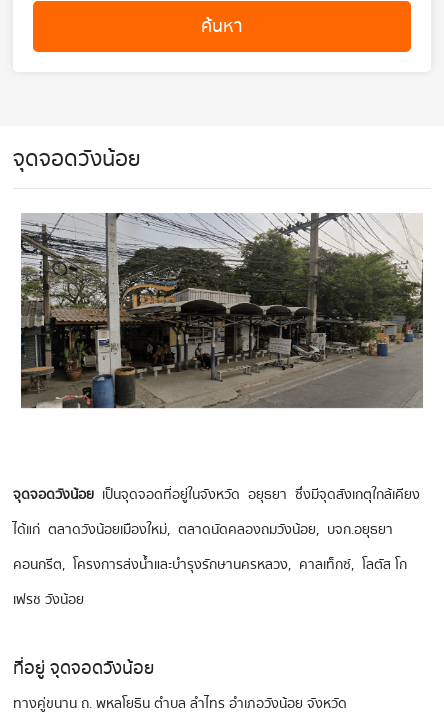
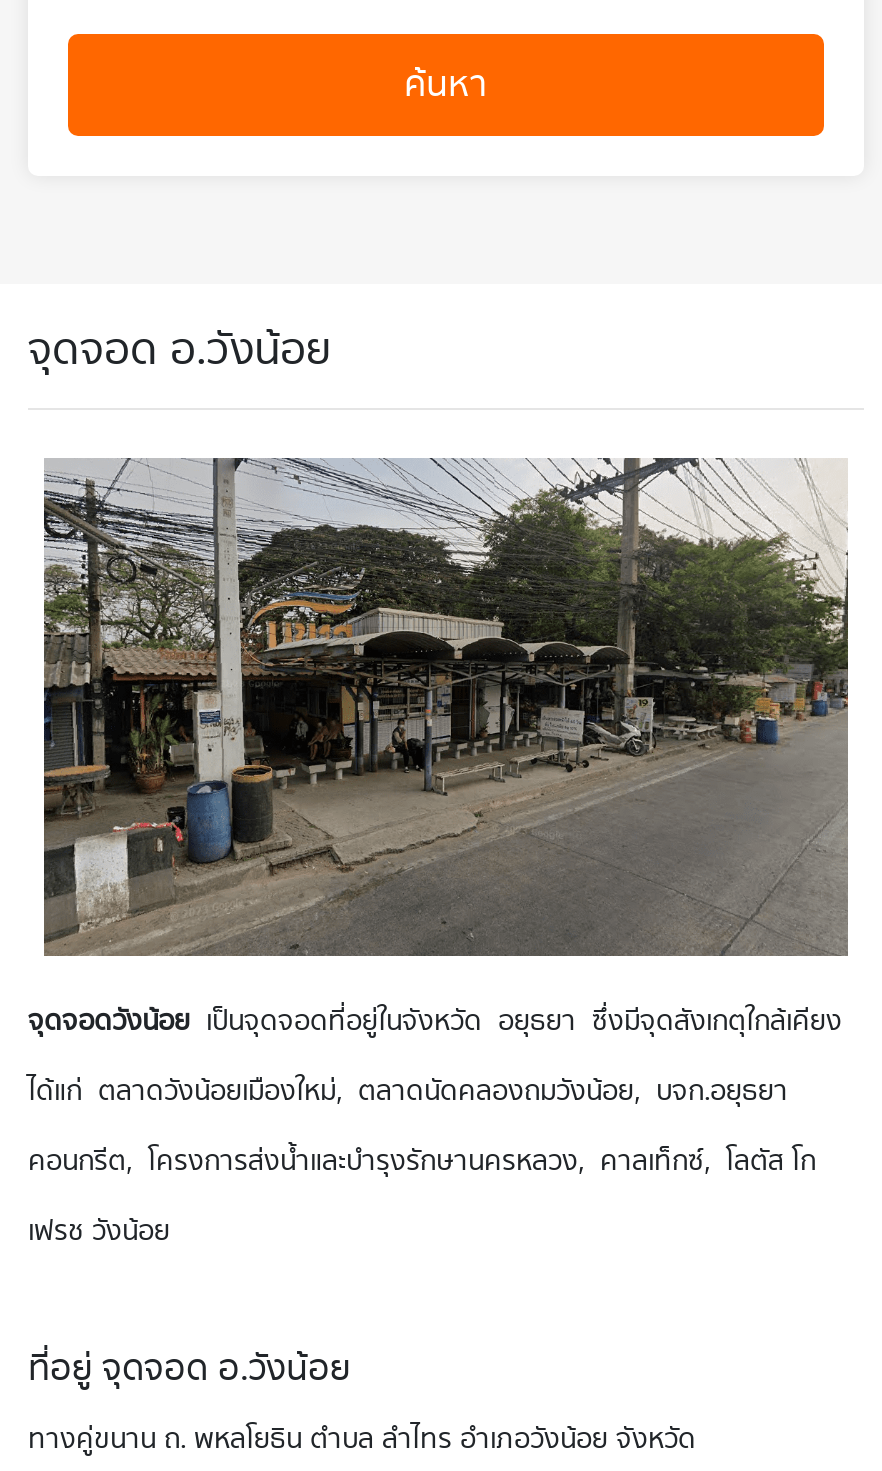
+ [image]

- จุดจอดวังน้อย
+ จุดจอด อ.วังน้อย

- ที่อยู่ จุดจอดวังน้อย
+ ที่อยู่ จุดจอด อ.วังน้อย
